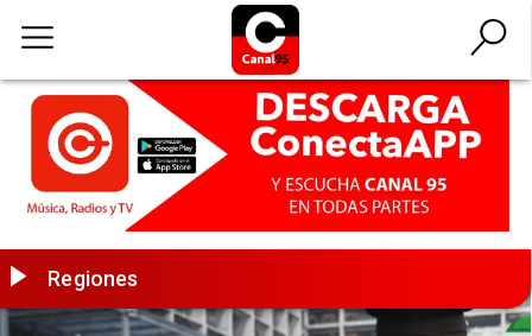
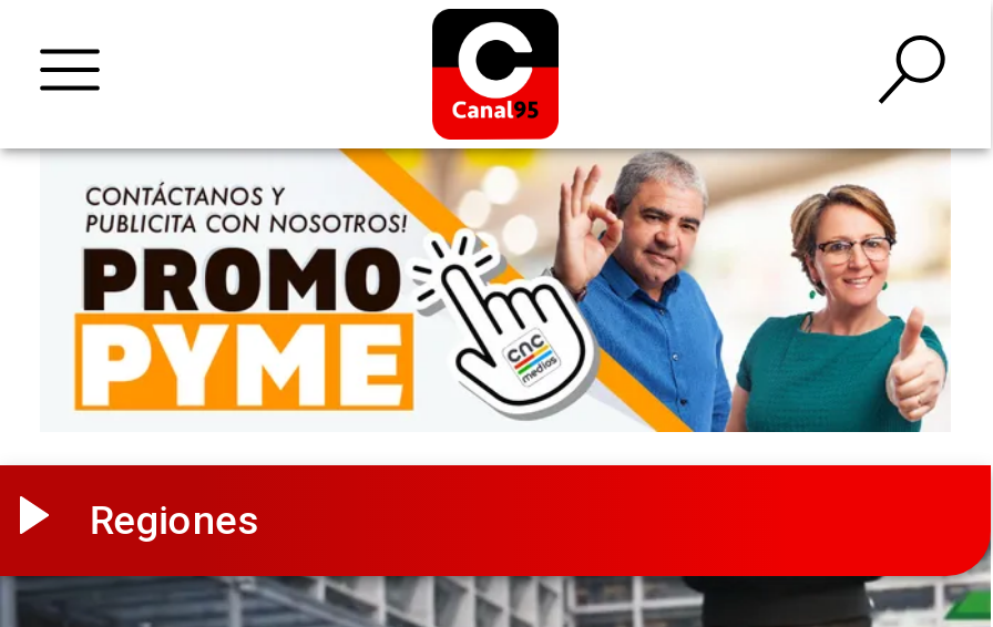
- [image]
+ [image]
